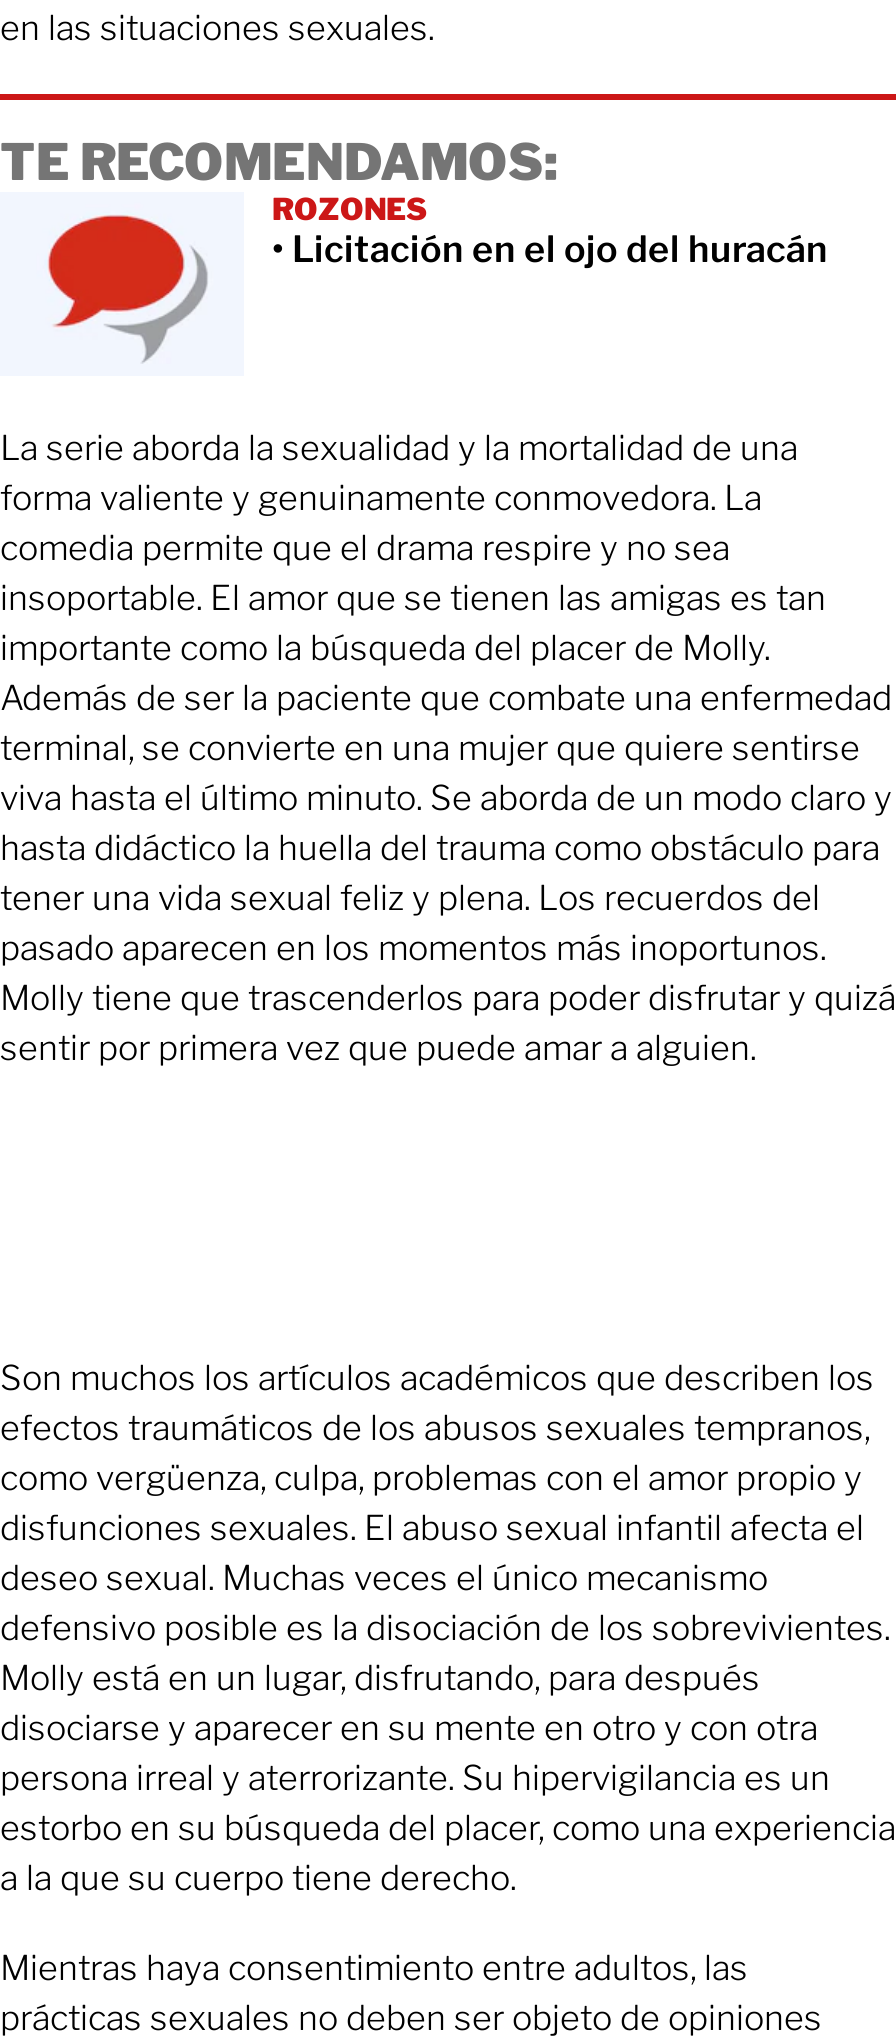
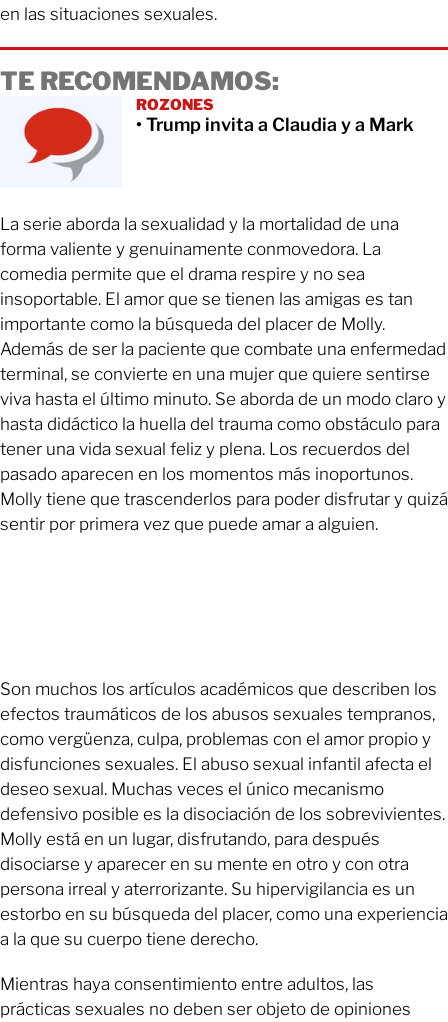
- • Licitación en el ojo del huracán
+ • Trump invita a Claudia y a Mark
